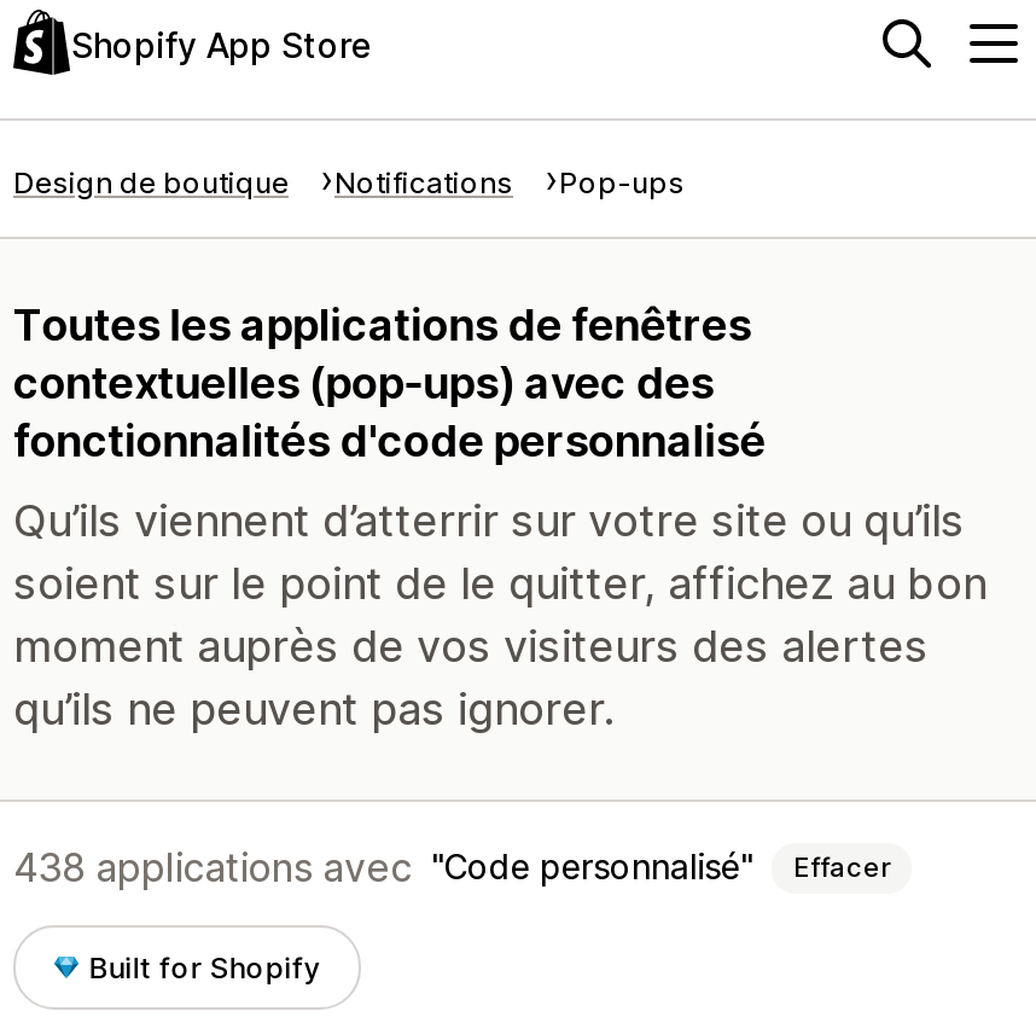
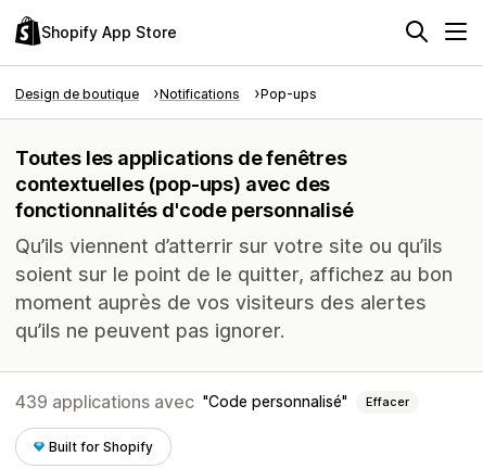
- 438 applications avec
+ 439 applications avec
